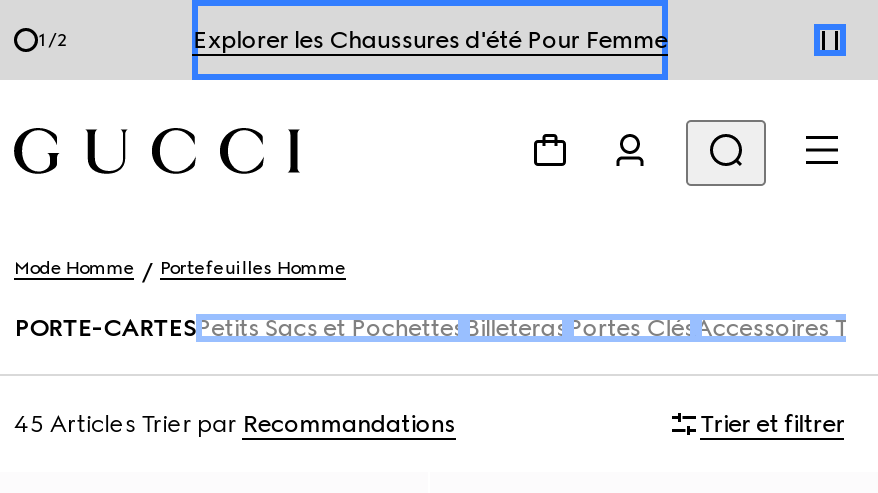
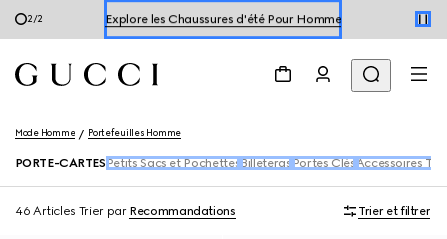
- 45 Articles Trier par Recommandations
+ 46 Articles Trier par Recommandations
